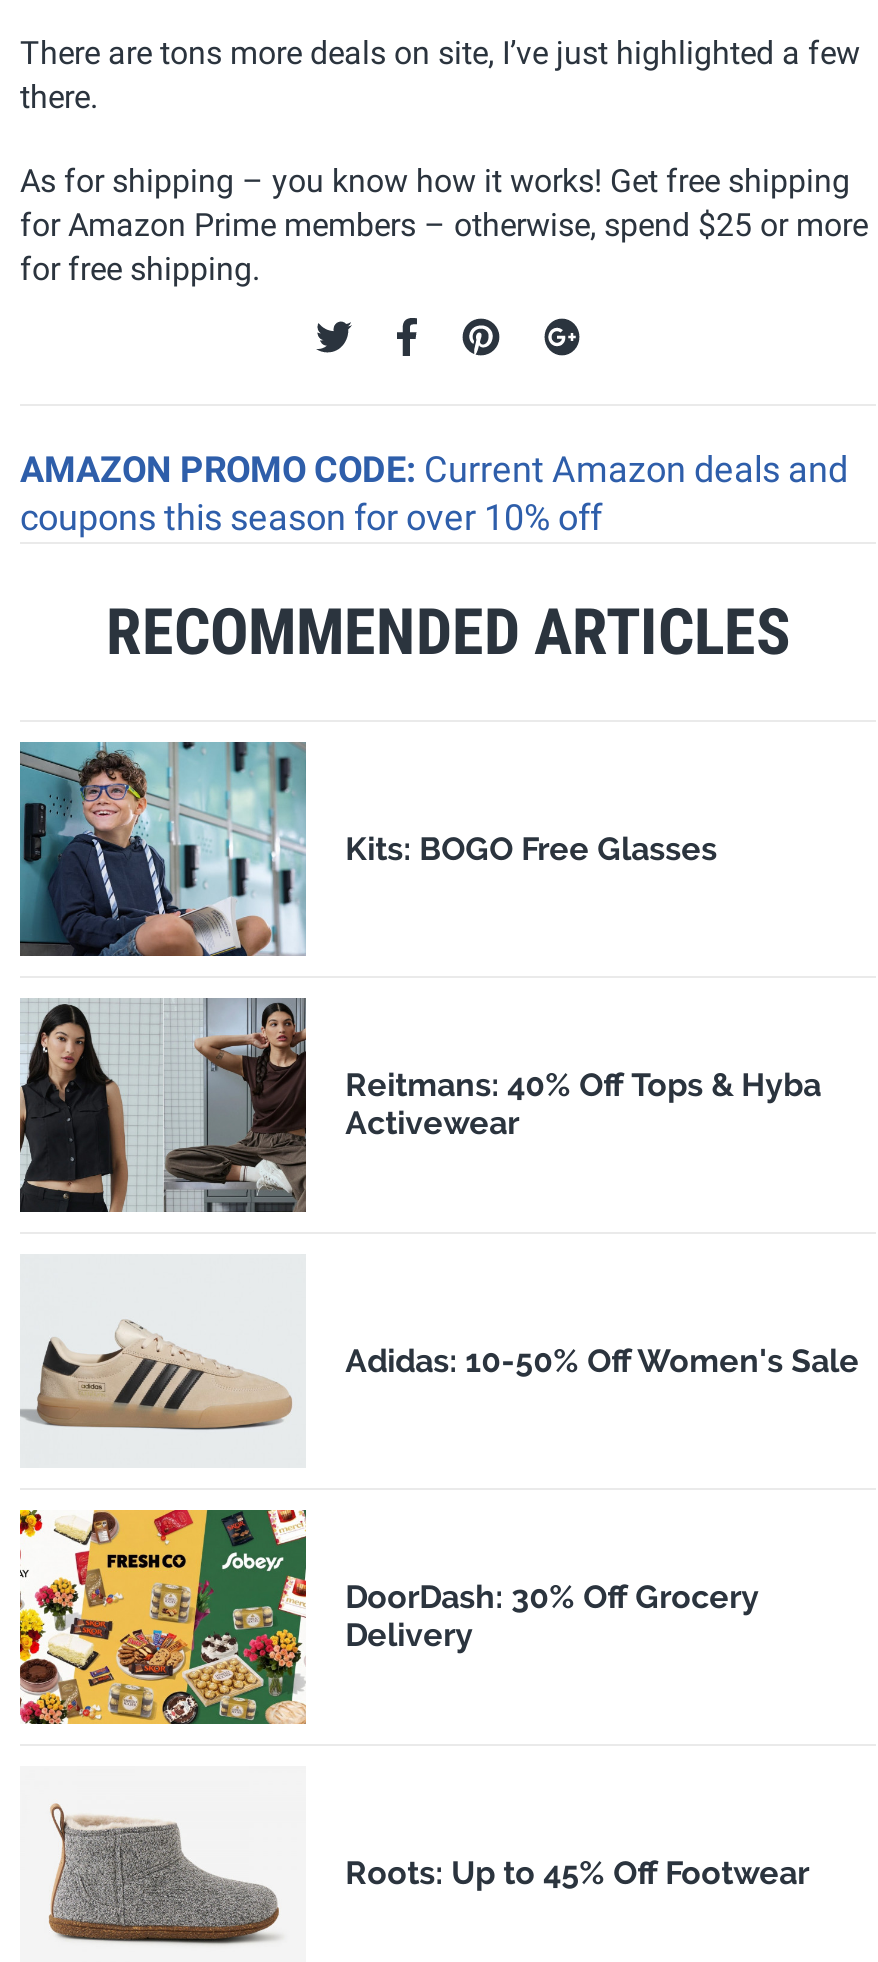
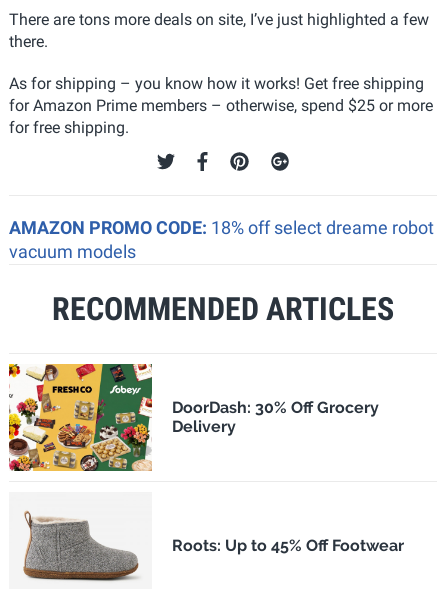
- AMAZON PROMO CODE: Current Amazon deals and
- coupons this season for over 10% off
+ AMAZON PROMO CODE: 18% off select dreame robot
+ vacuum models

- [image]
- Kits: BOGO Free Glasses

- [image]
- Reitmans: 40% Off Tops & Hyba
- Activewear

- [image]
- Adidas: 10-50% Off Women's Sale
